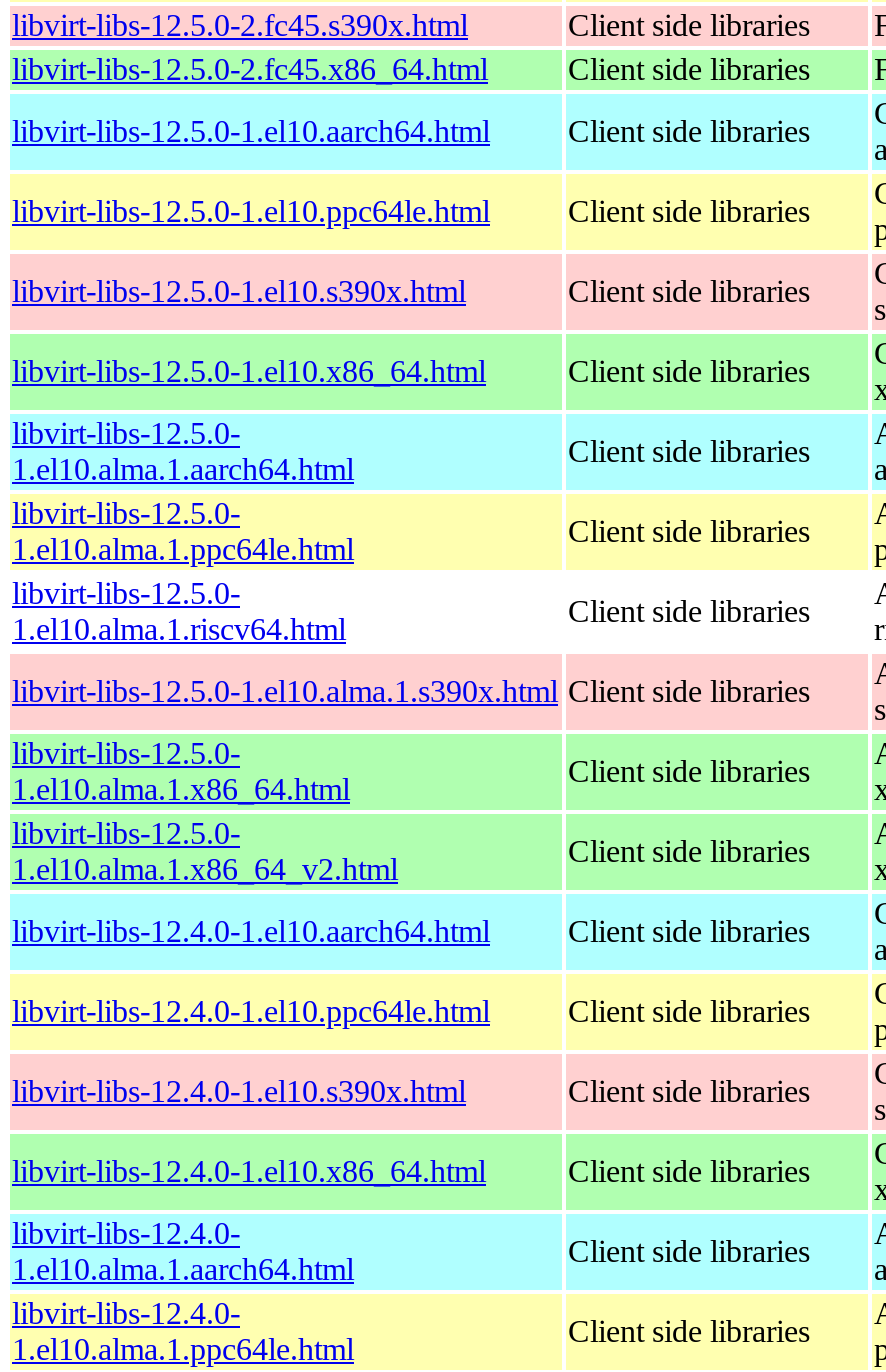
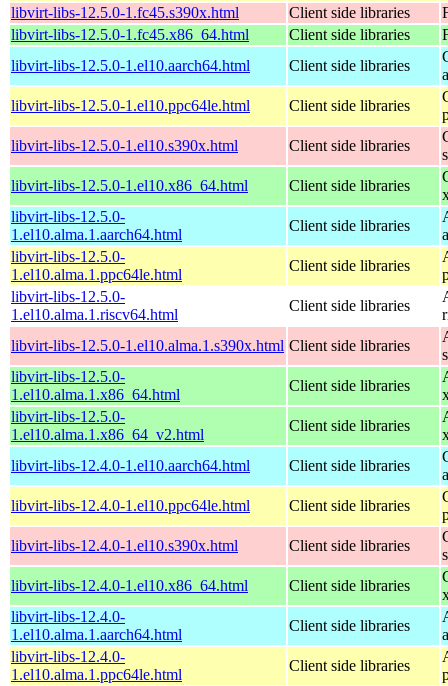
- libvirt-libs-12.5.0-2.fc45.s390x.html
+ libvirt-libs-12.5.0-1.fc45.s390x.html

- libvirt-libs-12.5.0-2.fc45.x86_64.html
+ libvirt-libs-12.5.0-1.fc45.x86_64.html
